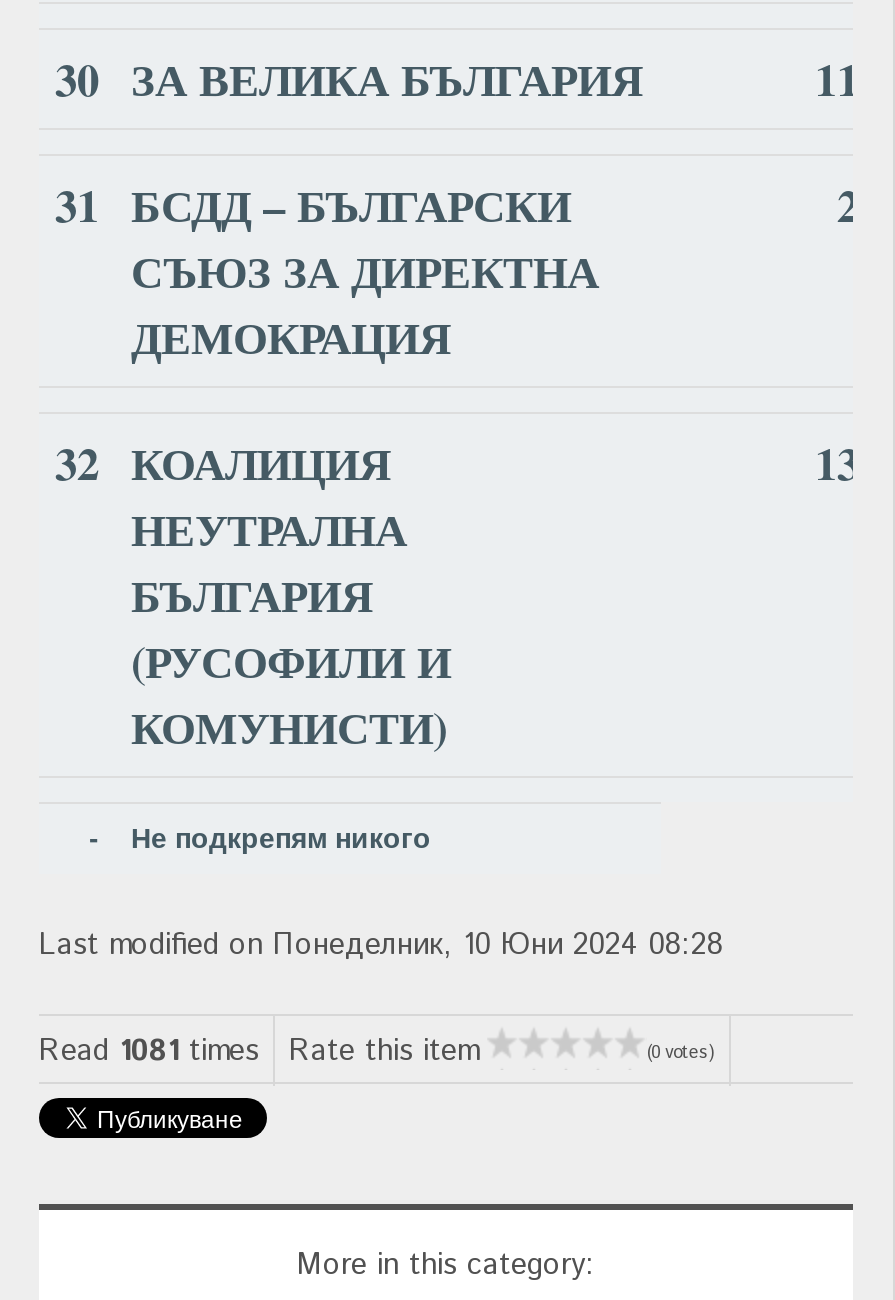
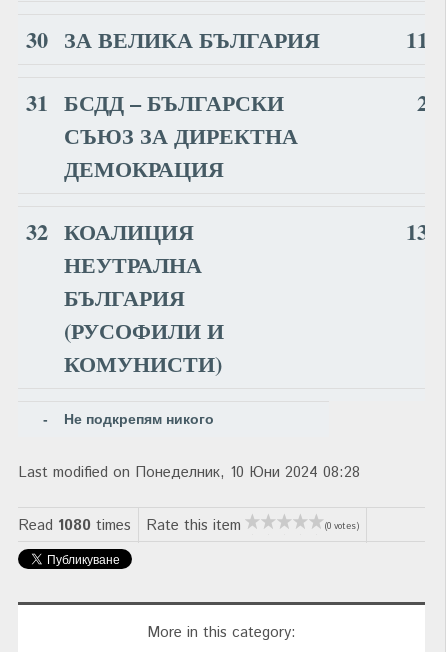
- Read 1081 times Rate this item
+ Read 1080 times Rate this item
